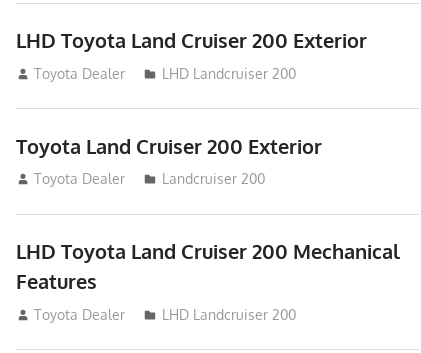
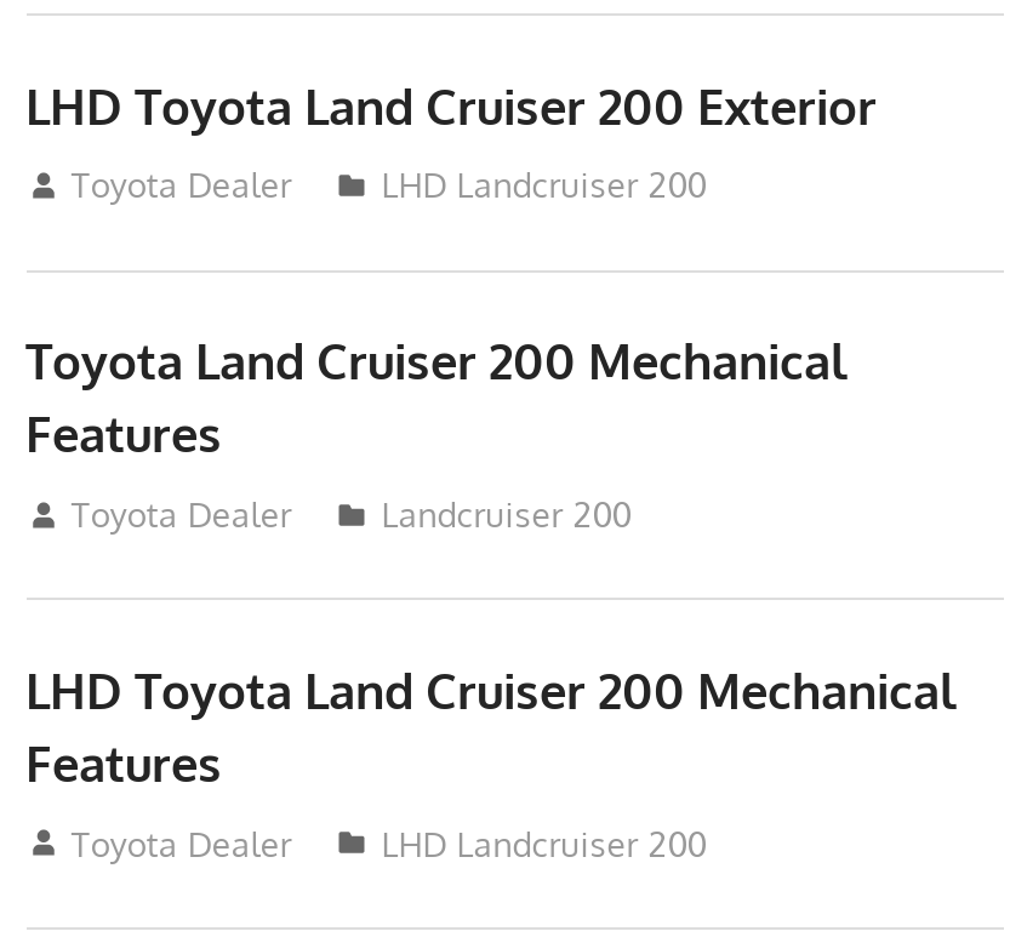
- Toyota Land Cruiser 200 Exterior
+ Toyota Land Cruiser 200 Mechanical
+ Features
